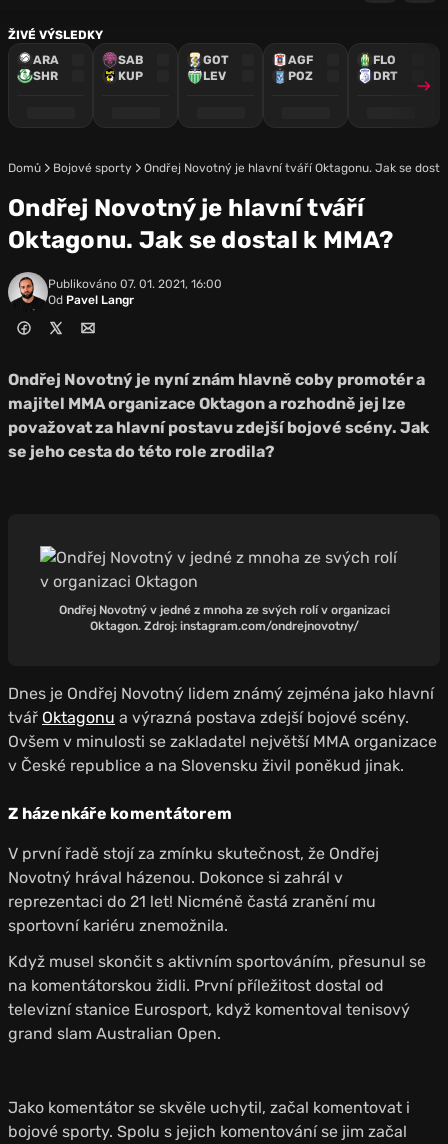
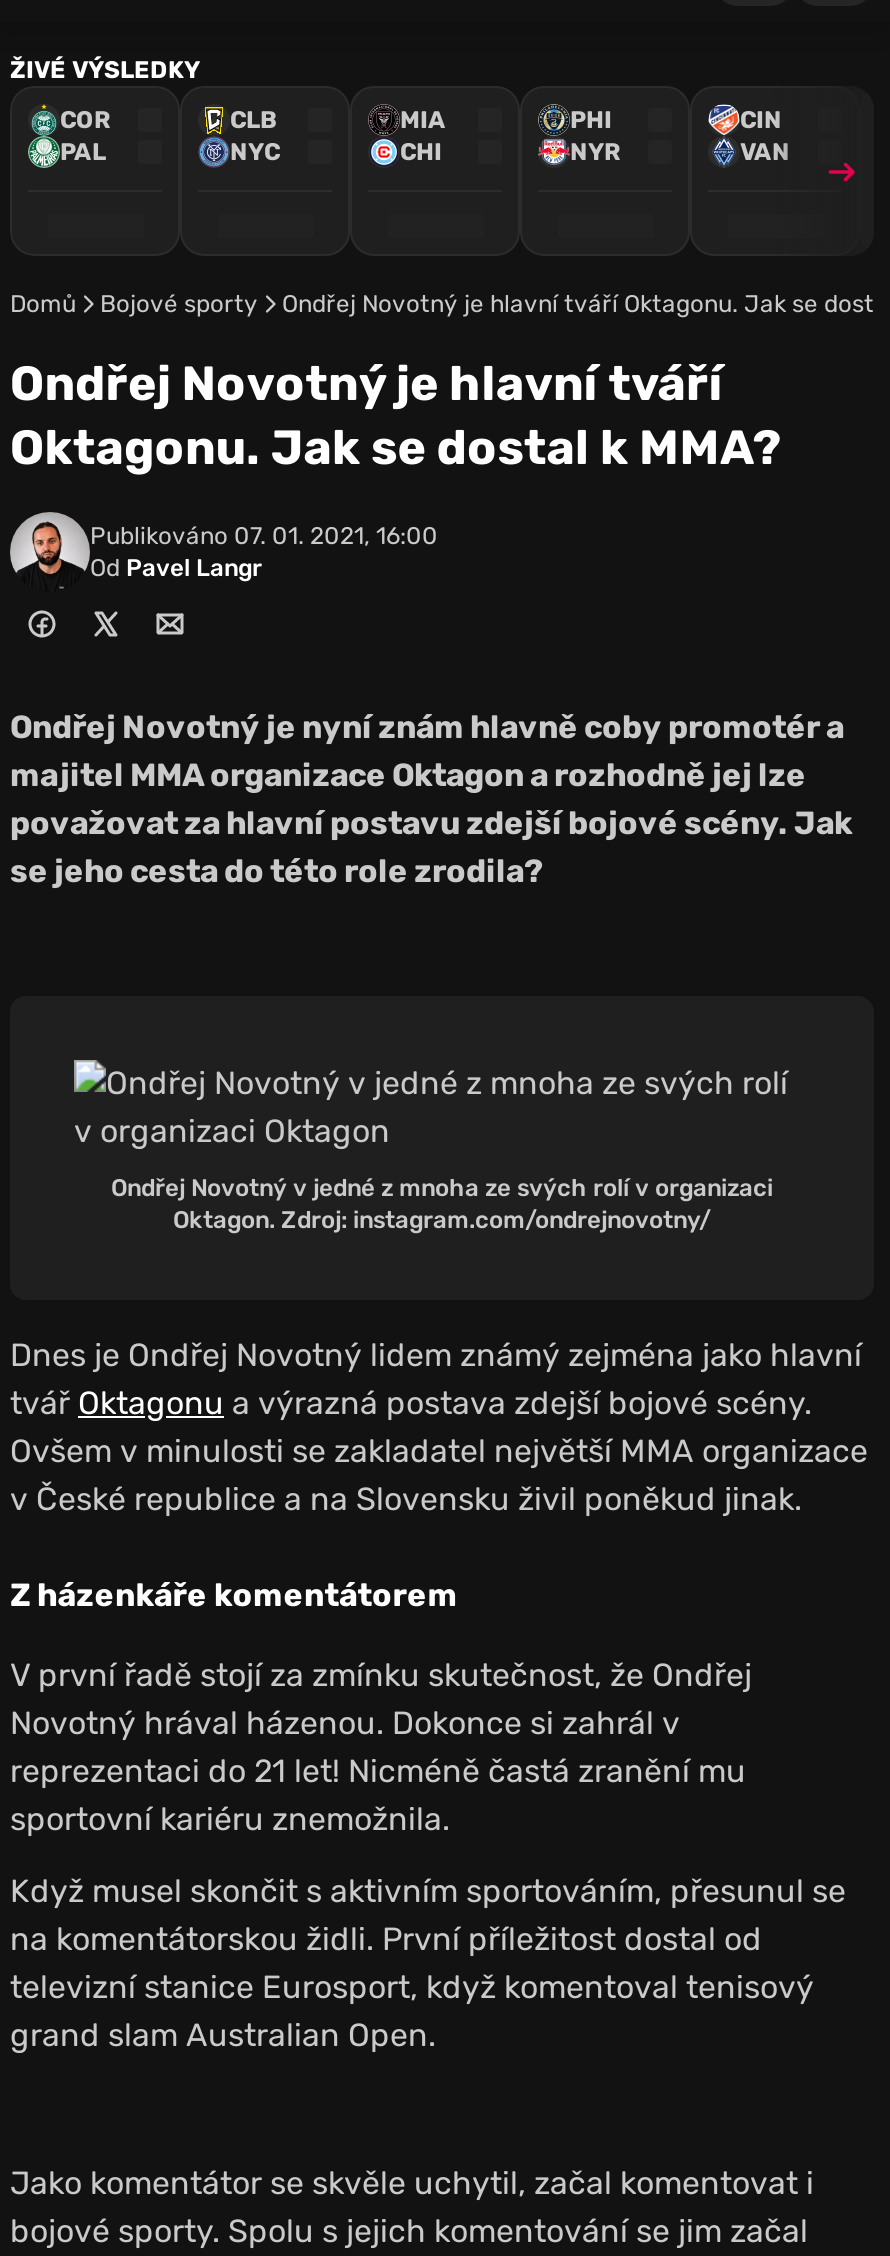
- ARA
- SHR
+ COR
+ PAL

- SAB
- KUP
+ CLB
+ NYC

- GOT
- LEV
+ MIA
+ CHI

- AGF
- POZ
+ PHI
+ NYR

- FLO
- DRT
+ CIN
+ VAN
